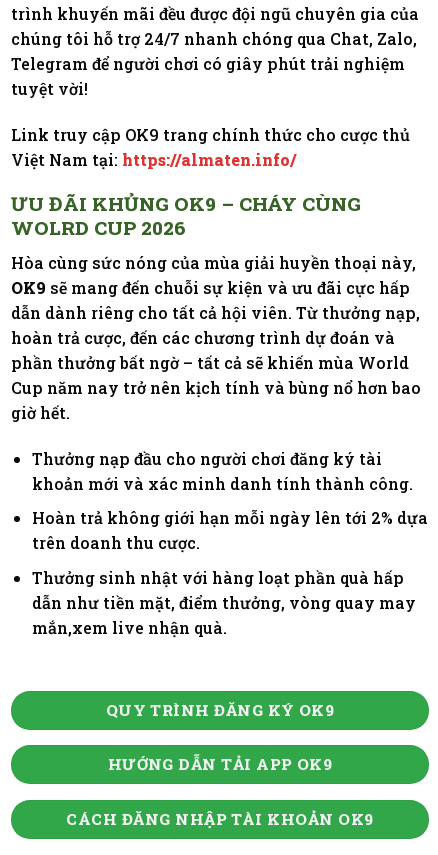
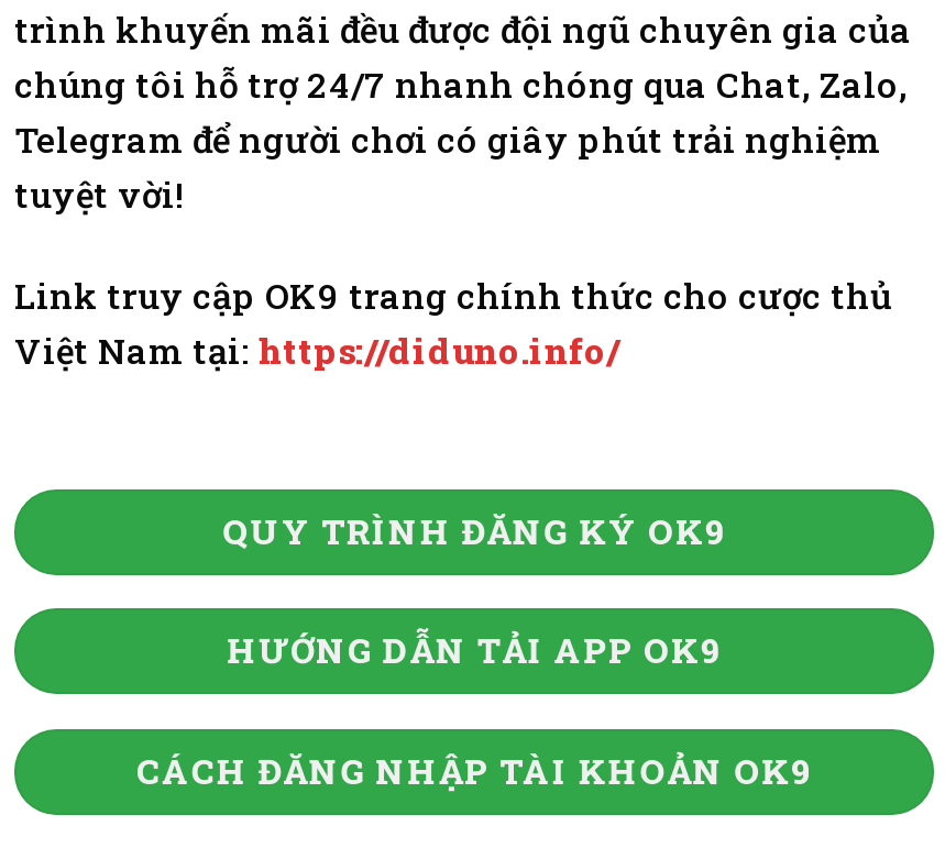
- Việt Nam tại: https://almaten.info/
- ƯU ĐÃI KHỦNG OK9 – CHÁY CÙNG
- WOLRD CUP 2026
- Hòa cùng sức nóng của mùa giải huyền thoại này,
- OK9 sẽ mang đến chuỗi sự kiện và ưu đãi cực hấp
- dẫn dành riêng cho tất cả hội viên. Từ thưởng nạp,
- hoàn trả cược, đến các chương trình dự đoán và
- phần thưởng bất ngờ – tất cả sẽ khiến mùa World
- Cup năm nay trở nên kịch tính và bùng nổ hơn bao
- giờ hết.
- Thưởng nạp đầu cho người chơi đăng ký tài
- khoản mới và xác minh danh tính thành công.
- Hoàn trả không giới hạn mỗi ngày lên tới 2% dựa
- trên doanh thu cược.
- Thưởng sinh nhật với hàng loạt phần quà hấp
- dẫn như tiền mặt, điểm thưởng, vòng quay may
- mắn,xem live nhận quà.
+ Việt Nam tại: https://diduno.info/
